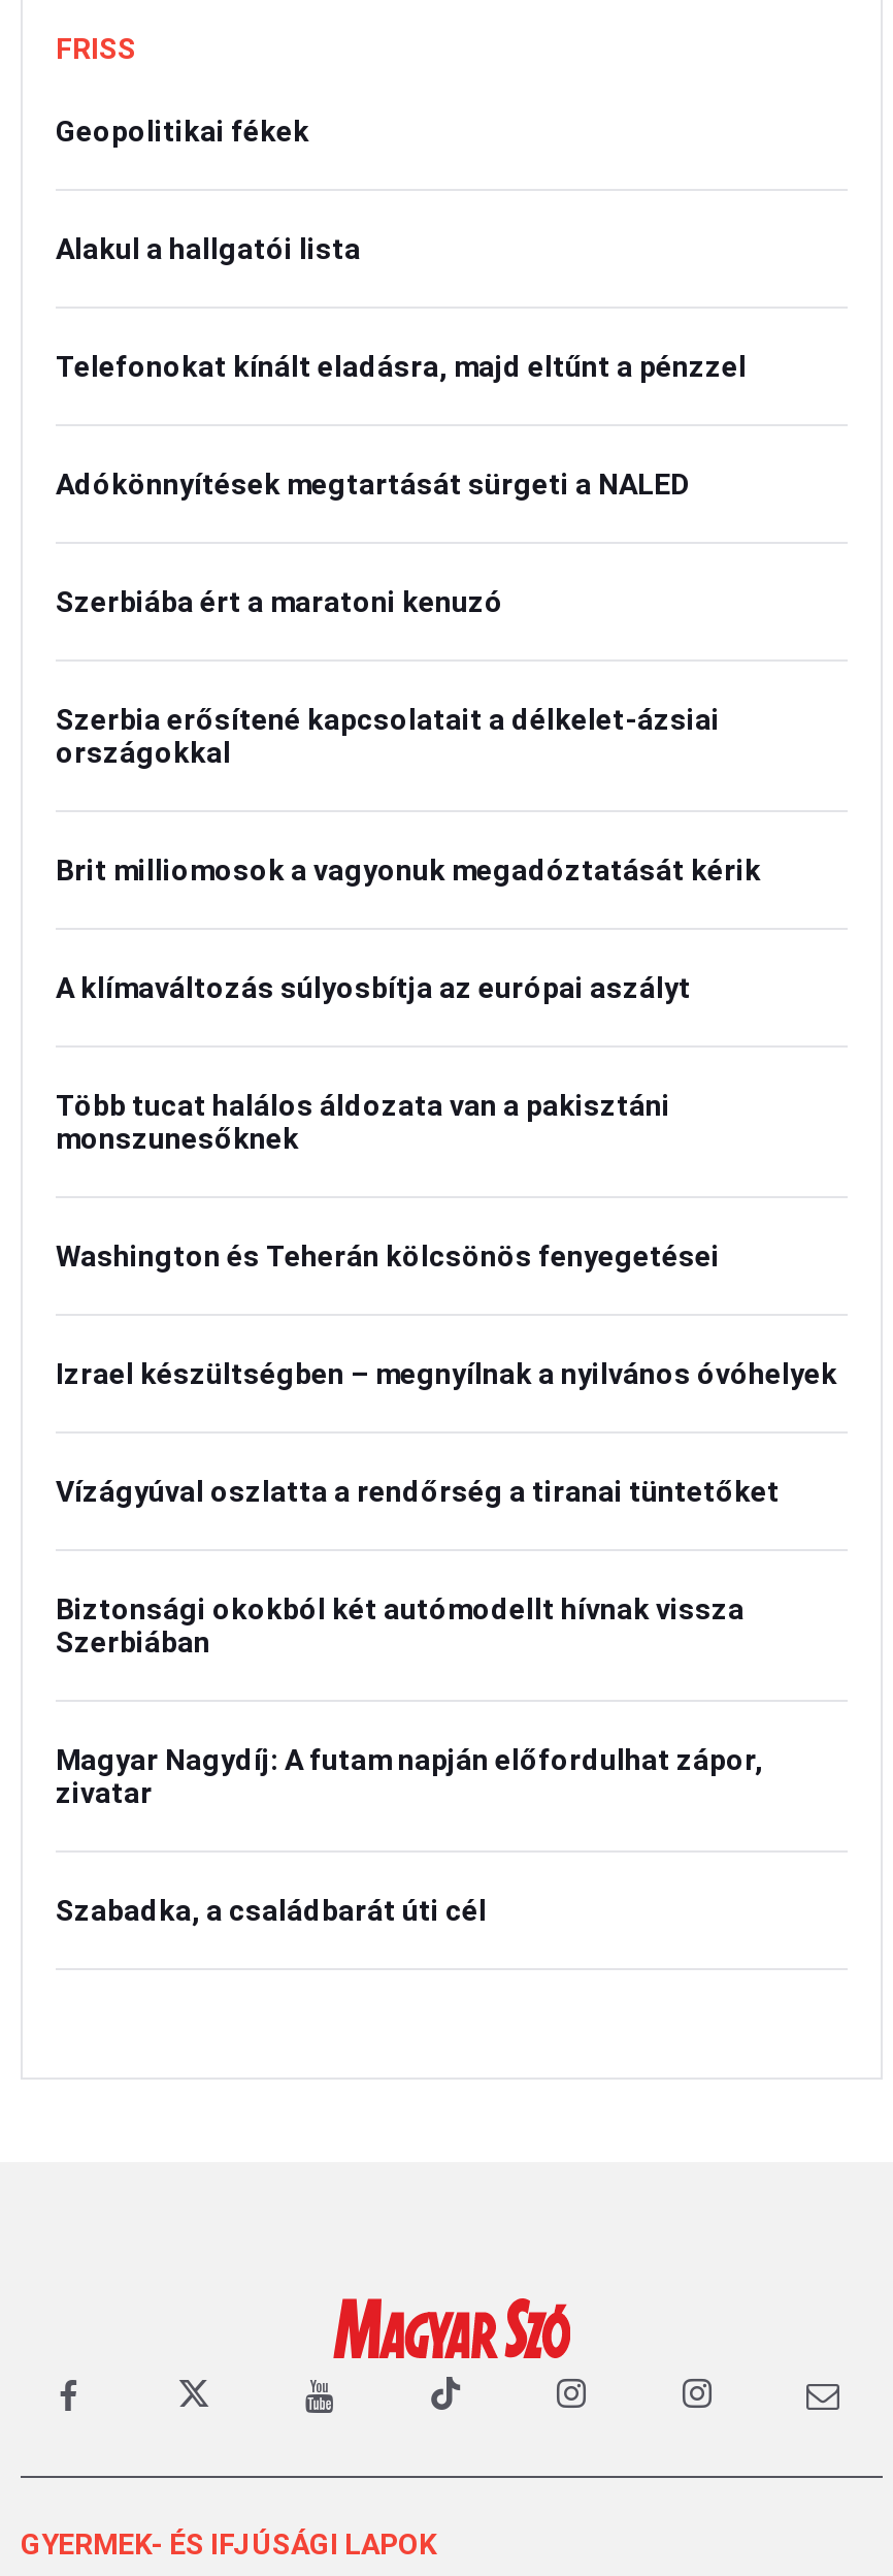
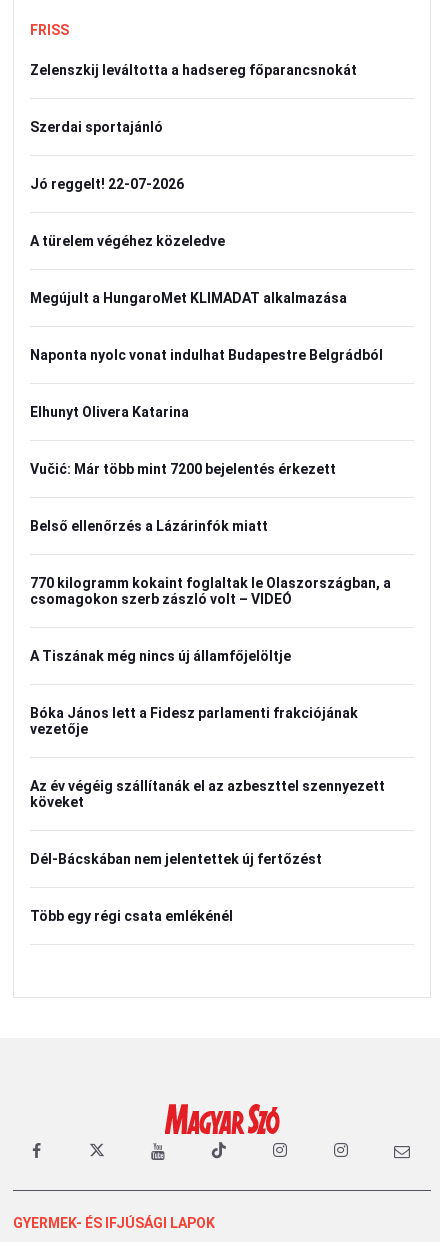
- Geopolitikai fékek
+ Zelenszkij leváltotta a hadsereg főparancsnokát

- Alakul a hallgatói lista
+ Szerdai sportajánló

- Telefonokat kínált eladásra, majd eltűnt a pénzzel
+ Jó reggelt! 22-07-2026

- Adókönnyítések megtartását sürgeti a NALED
+ A türelem végéhez közeledve

- Szerbiába ért a maratoni kenuzó
+ Megújult a HungaroMet KLIMADAT alkalmazása

- Szerbia erősítené kapcsolatait a délkelet-ázsiai
- országokkal
+ Naponta nyolc vonat indulhat Budapestre Belgrádból

- Brit milliomosok a vagyonuk megadóztatását kérik
+ Elhunyt Olivera Katarina

- A klímaváltozás súlyosbítja az európai aszályt
+ Vučić: Már több mint 7200 bejelentés érkezett

- Több tucat halálos áldozata van a pakisztáni
- monszunesőknek
+ Belső ellenőrzés a Lázárinfók miatt

- Washington és Teherán kölcsönös fenyegetései
+ 770 kilogramm kokaint foglaltak le Olaszországban, a
+ csomagokon szerb zászló volt – VIDEÓ

- Izrael készültségben – megnyílnak a nyilvános óvóhelyek
+ A Tiszának még nincs új államfőjelöltje

- Vízágyúval oszlatta a rendőrség a tiranai tüntetőket
+ Bóka János lett a Fidesz parlamenti frakciójának
+ vezetője

- Biztonsági okokból két autómodellt hívnak vissza
- Szerbiában
+ Az év végéig szállítanák el az azbeszttel szennyezett
+ köveket

- Magyar Nagydíj: A futam napján előfordulhat zápor,
- zivatar
+ Dél-Bácskában nem jelentettek új fertőzést

- Szabadka, a családbarát úti cél
+ Több egy régi csata emlékénél
